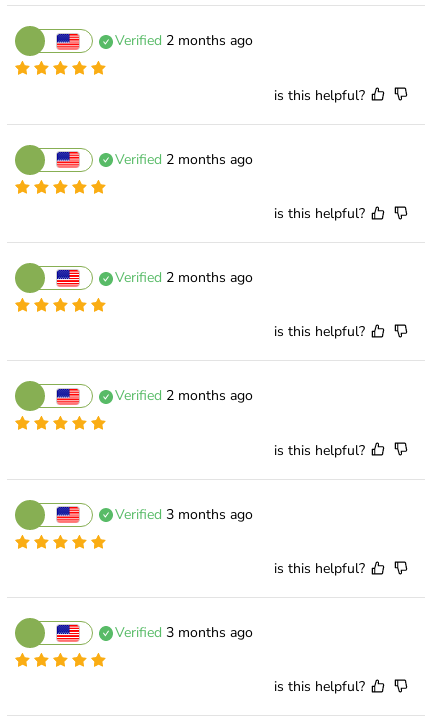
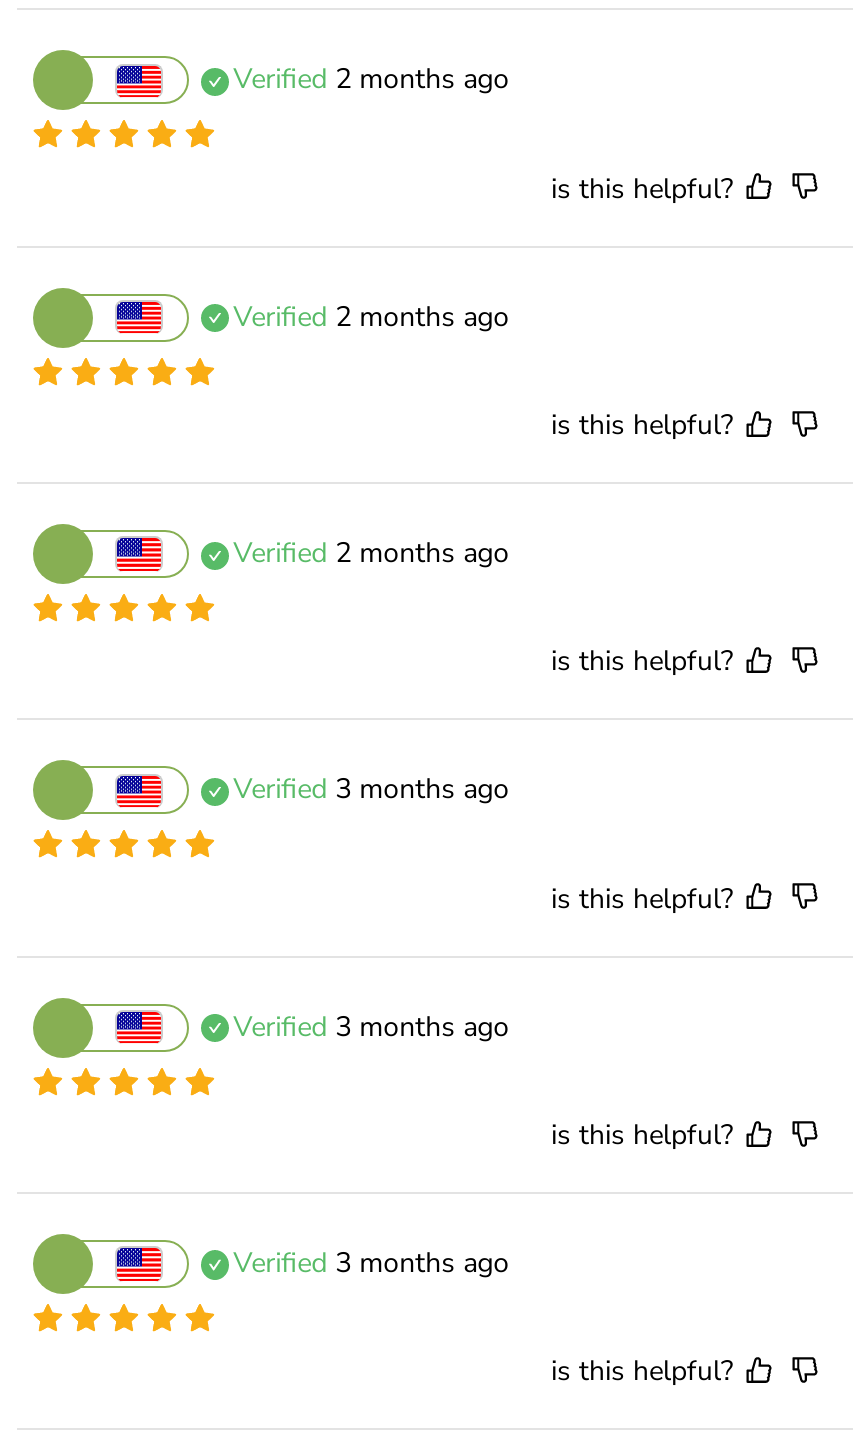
- Verified 2 months ago
+ Verified 3 months ago
